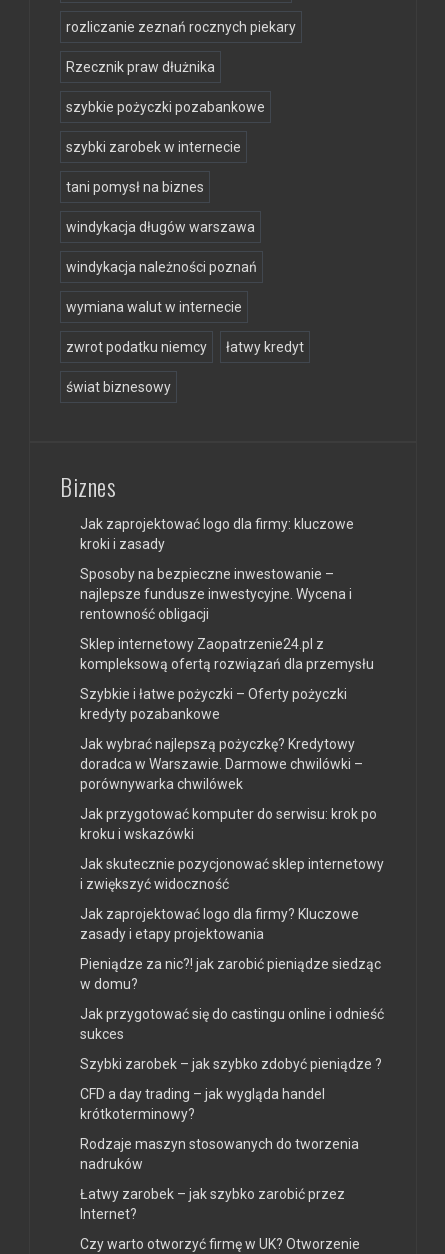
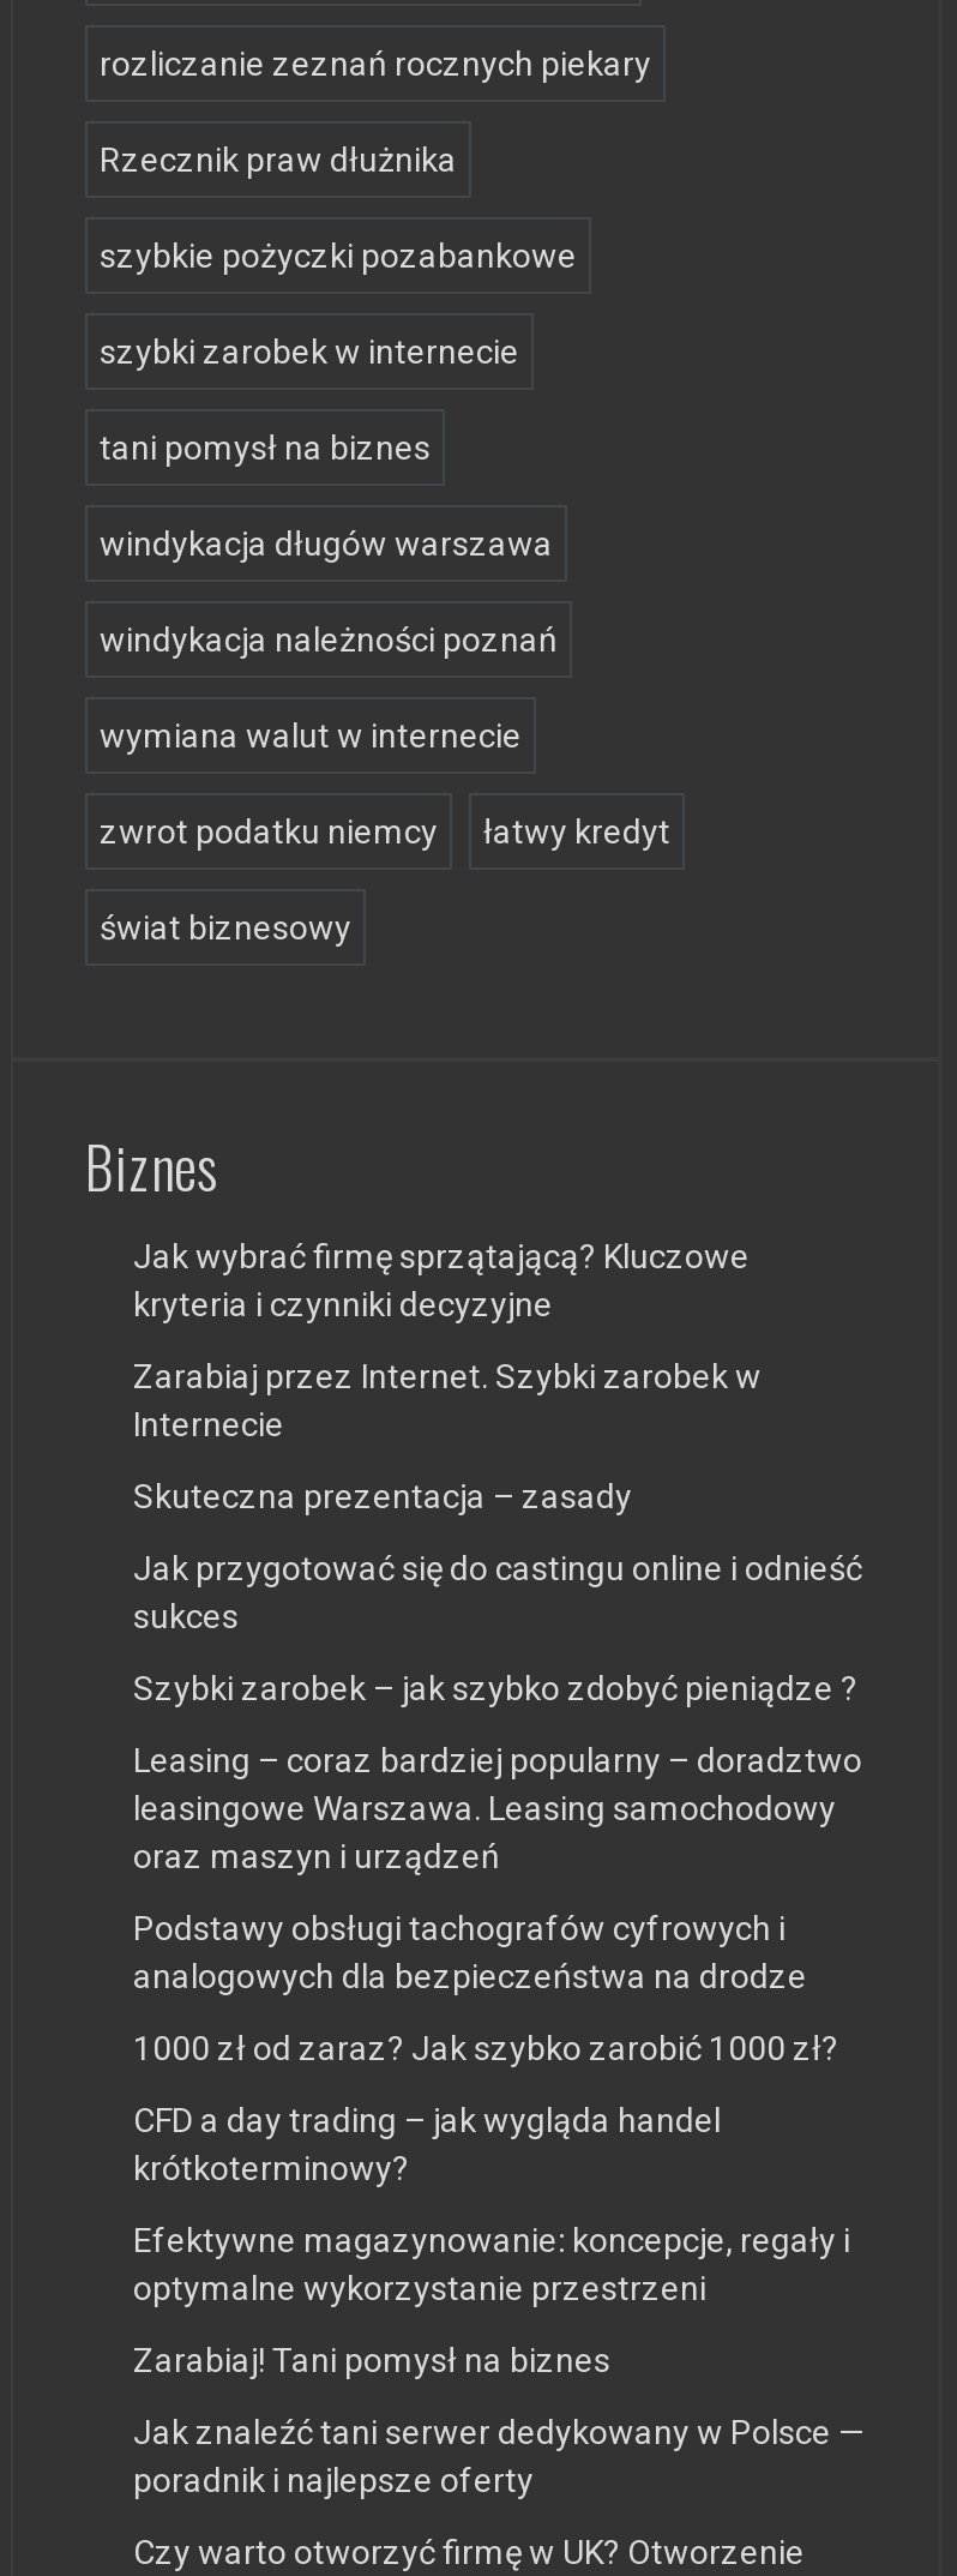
- Jak zaprojektować logo dla firmy: kluczowe
- kroki i zasady
- Sposoby na bezpieczne inwestowanie –
- najlepsze fundusze inwestycyjne. Wycena i
- rentowność obligacji
- Sklep internetowy Zaopatrzenie24.pl z
- kompleksową ofertą rozwiązań dla przemysłu
- Szybkie i łatwe pożyczki – Oferty pożyczki
- kredyty pozabankowe
- Jak wybrać najlepszą pożyczkę? Kredytowy
- doradca w Warszawie. Darmowe chwilówki –
- porównywarka chwilówek
- Jak przygotować komputer do serwisu: krok po
- kroku i wskazówki
- Jak skutecznie pozycjonować sklep internetowy
- i zwiększyć widoczność
- Jak zaprojektować logo dla firmy? Kluczowe
- zasady i etapy projektowania
- Pieniądze za nic?! jak zarobić pieniądze siedząc
- w domu?
+ Jak wybrać firmę sprzątającą? Kluczowe
+ kryteria i czynniki decyzyjne
+ Zarabiaj przez Internet. Szybki zarobek w
+ Internecie
+ Skuteczna prezentacja – zasady

moved up: Jak przygotować się do castingu online i odnieść | sukces | Szybki zarobek – jak szybko zdobyć pieniądze ?

+ Leasing – coraz bardziej popularny – doradztwo
+ leasingowe Warszawa. Leasing samochodowy
+ oraz maszyn i urządzeń
+ Podstawy obsługi tachografów cyfrowych i
+ analogowych dla bezpieczeństwa na drodze
+ 1000 zł od zaraz? Jak szybko zarobić 1000 zł?

moved up: CFD a day trading – jak wygląda handel | krótkoterminowy?

- Rodzaje maszyn stosowanych do tworzenia
- nadruków
- Łatwy zarobek – jak szybko zarobić przez
- Internet?
+ Efektywne magazynowanie: koncepcje, regały i
+ optymalne wykorzystanie przestrzeni
+ Zarabiaj! Tani pomysł na biznes
+ Jak znaleźć tani serwer dedykowany w Polsce —
+ poradnik i najlepsze oferty
